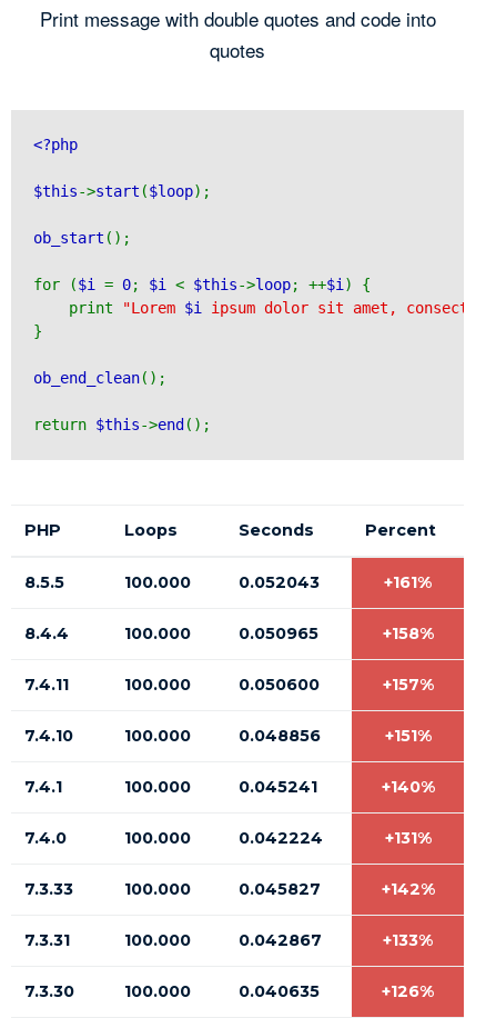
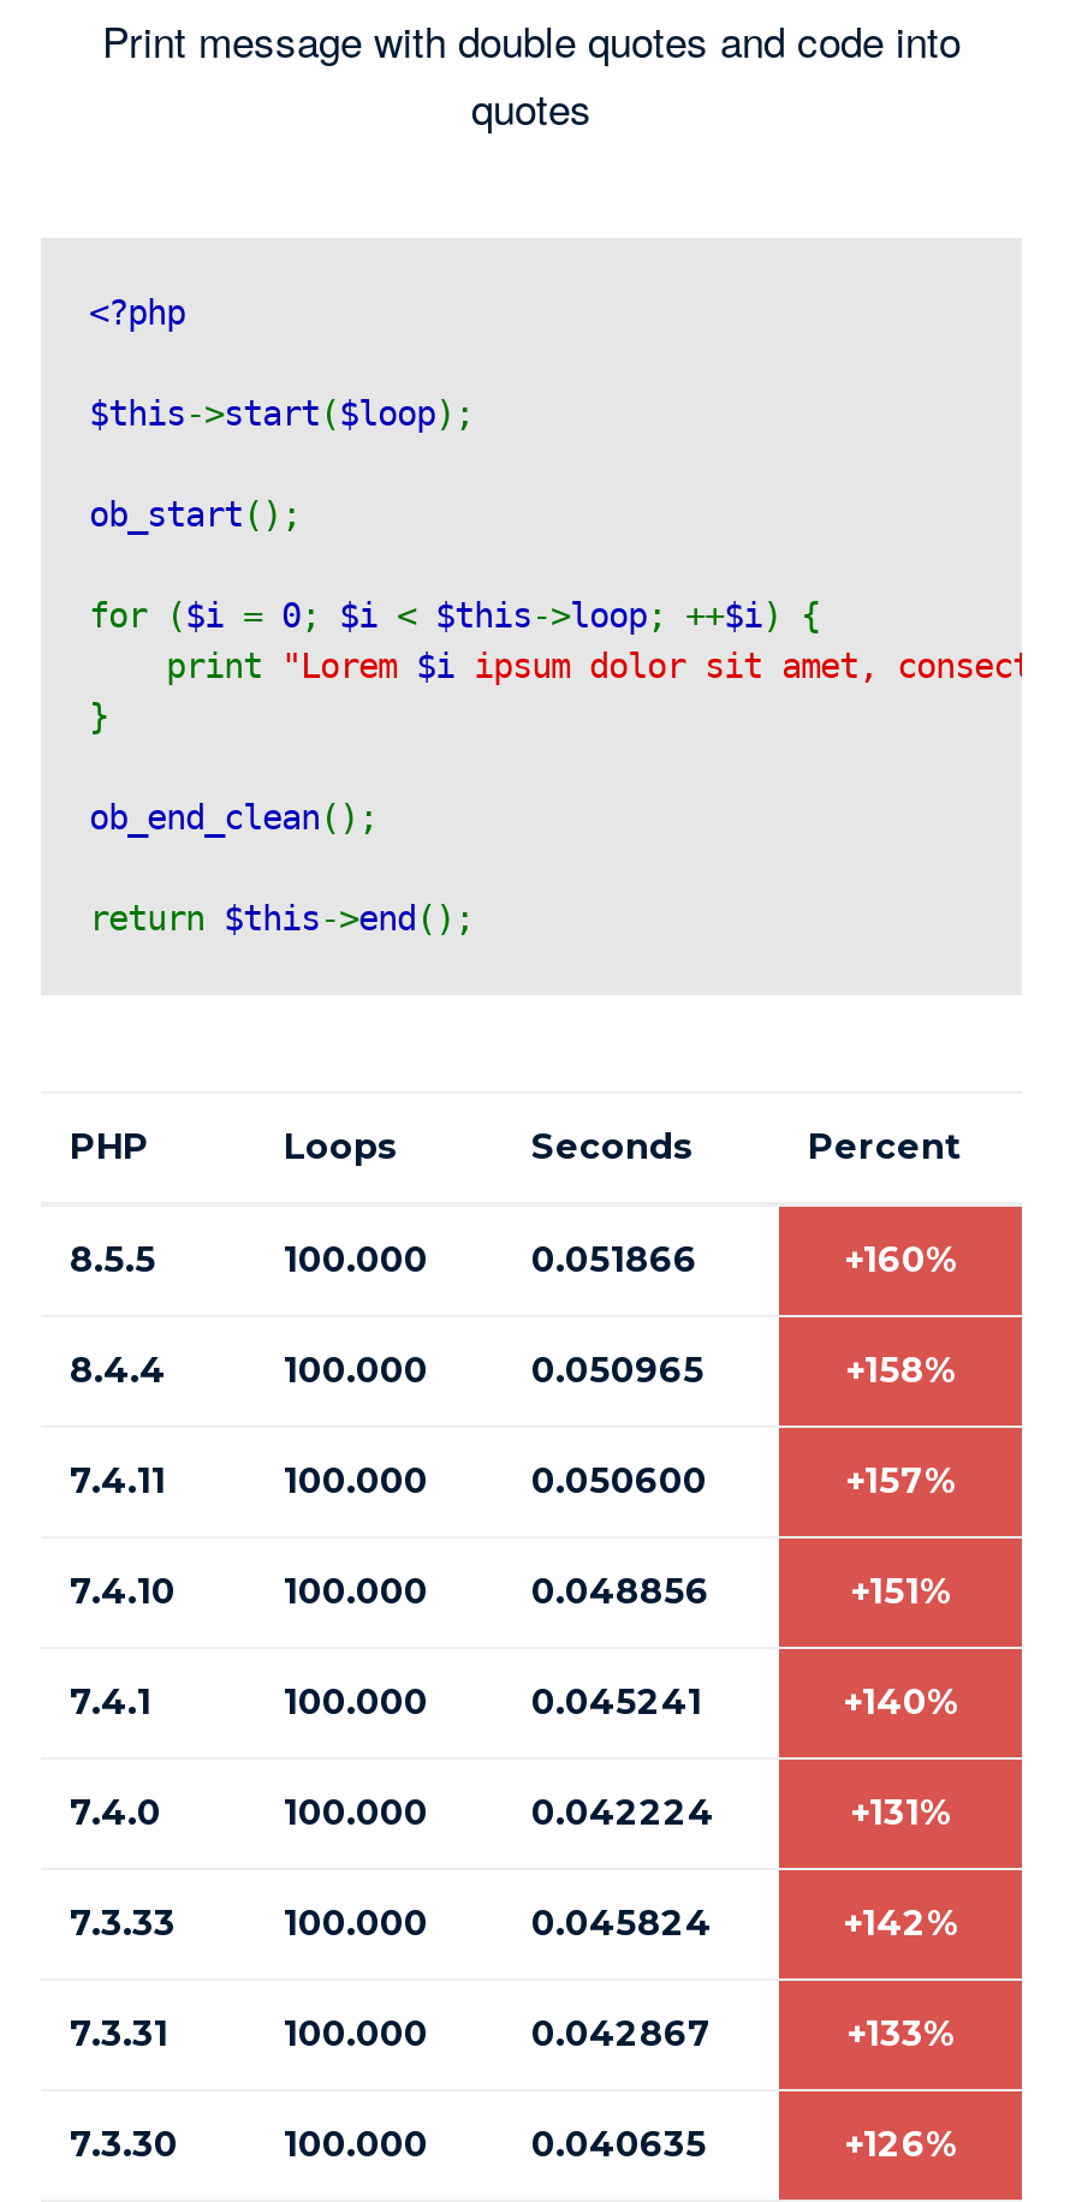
- 0.052043
+ 0.051866

- +161%
+ +160%

- 0.045827
+ 0.045824
